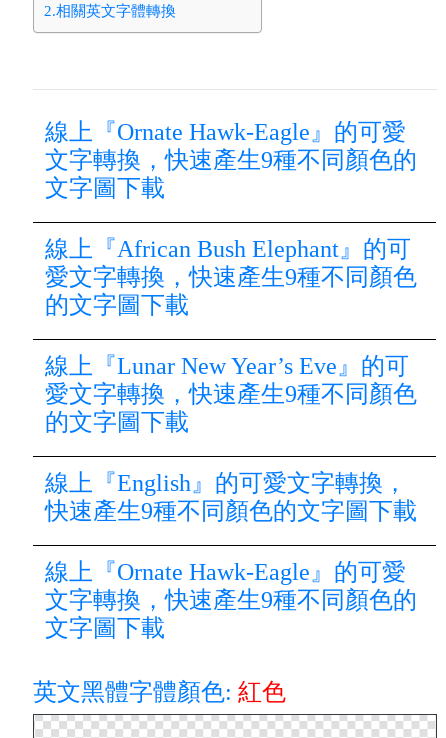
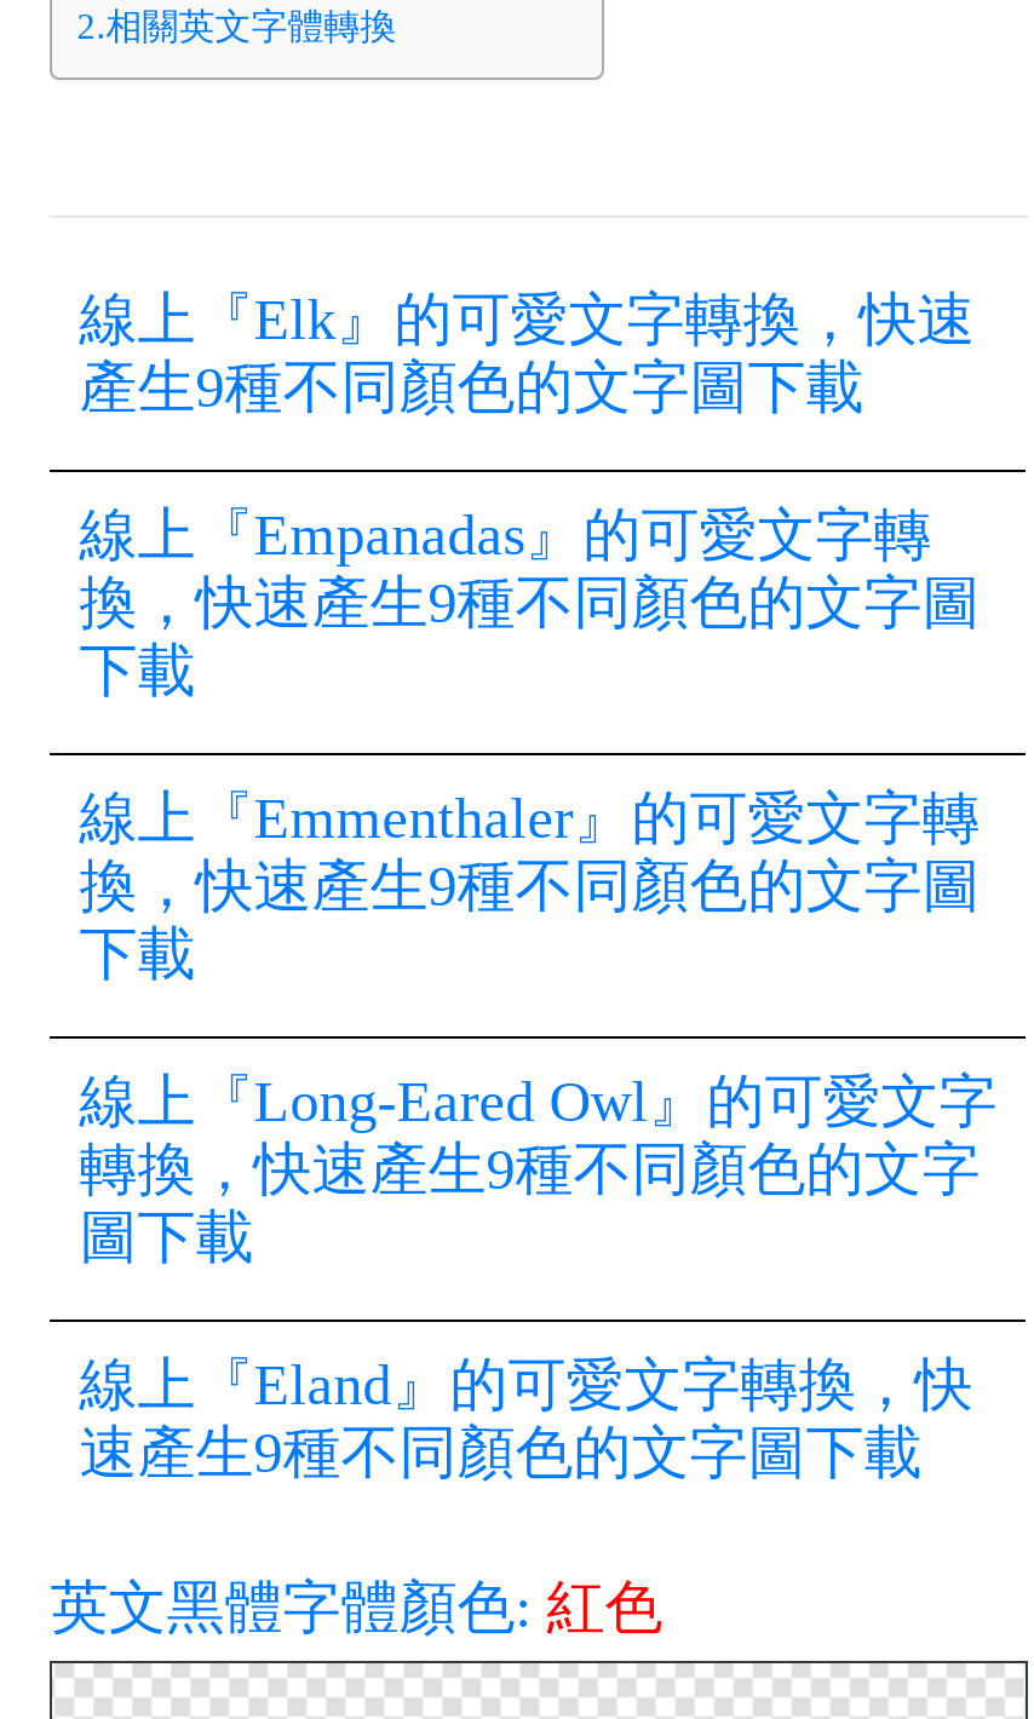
- 線上『Ornate Hawk-Eagle』的可愛
- 文字轉換，快速產生9種不同顏色的
- 文字圖下載
+ 線上『Elk』的可愛文字轉換，快速
+ 產生9種不同顏色的文字圖下載

- 線上『African Bush Elephant』的可
- 愛文字轉換，快速產生9種不同顏色
- 的文字圖下載
+ 線上『Empanadas』的可愛文字轉
+ 換，快速產生9種不同顏色的文字圖
+ 下載

- 線上『Lunar New Year’s Eve』的可
- 愛文字轉換，快速產生9種不同顏色
- 的文字圖下載
+ 線上『Emmenthaler』的可愛文字轉
+ 換，快速產生9種不同顏色的文字圖
+ 下載

- 線上『English』的可愛文字轉換，
- 快速產生9種不同顏色的文字圖下載
+ 線上『Long-Eared Owl』的可愛文字
+ 轉換，快速產生9種不同顏色的文字
+ 圖下載

- 線上『Ornate Hawk-Eagle』的可愛
- 文字轉換，快速產生9種不同顏色的
- 文字圖下載
+ 線上『Eland』的可愛文字轉換，快
+ 速產生9種不同顏色的文字圖下載
